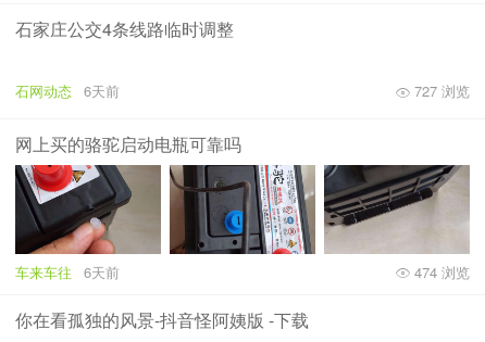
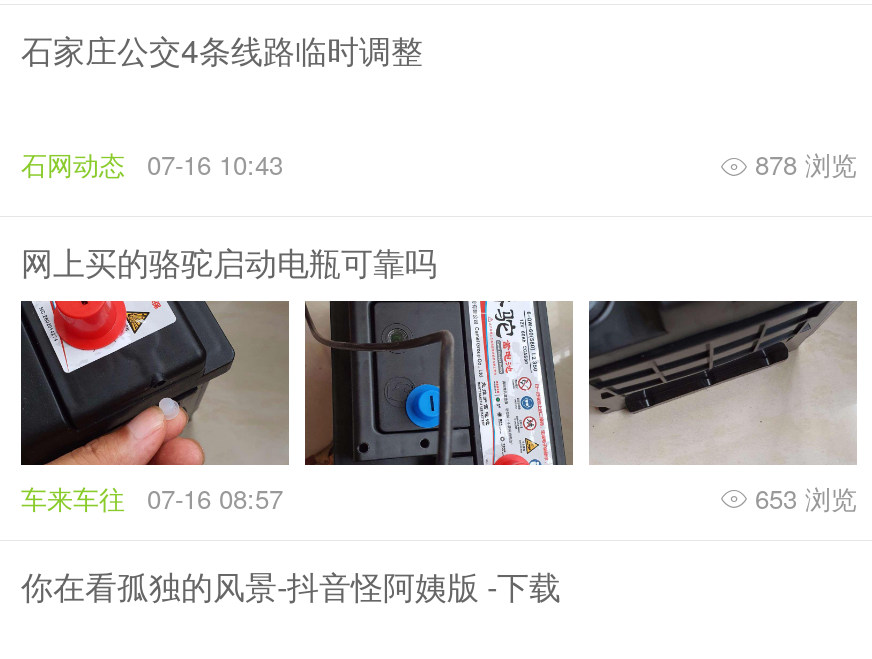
- 石网动态 6天前
- 727 浏览
+ 石网动态 07-16 10:43
+ 878 浏览

- 车来车往 6天前
- 474 浏览
+ 车来车往 07-16 08:57
+ 653 浏览
